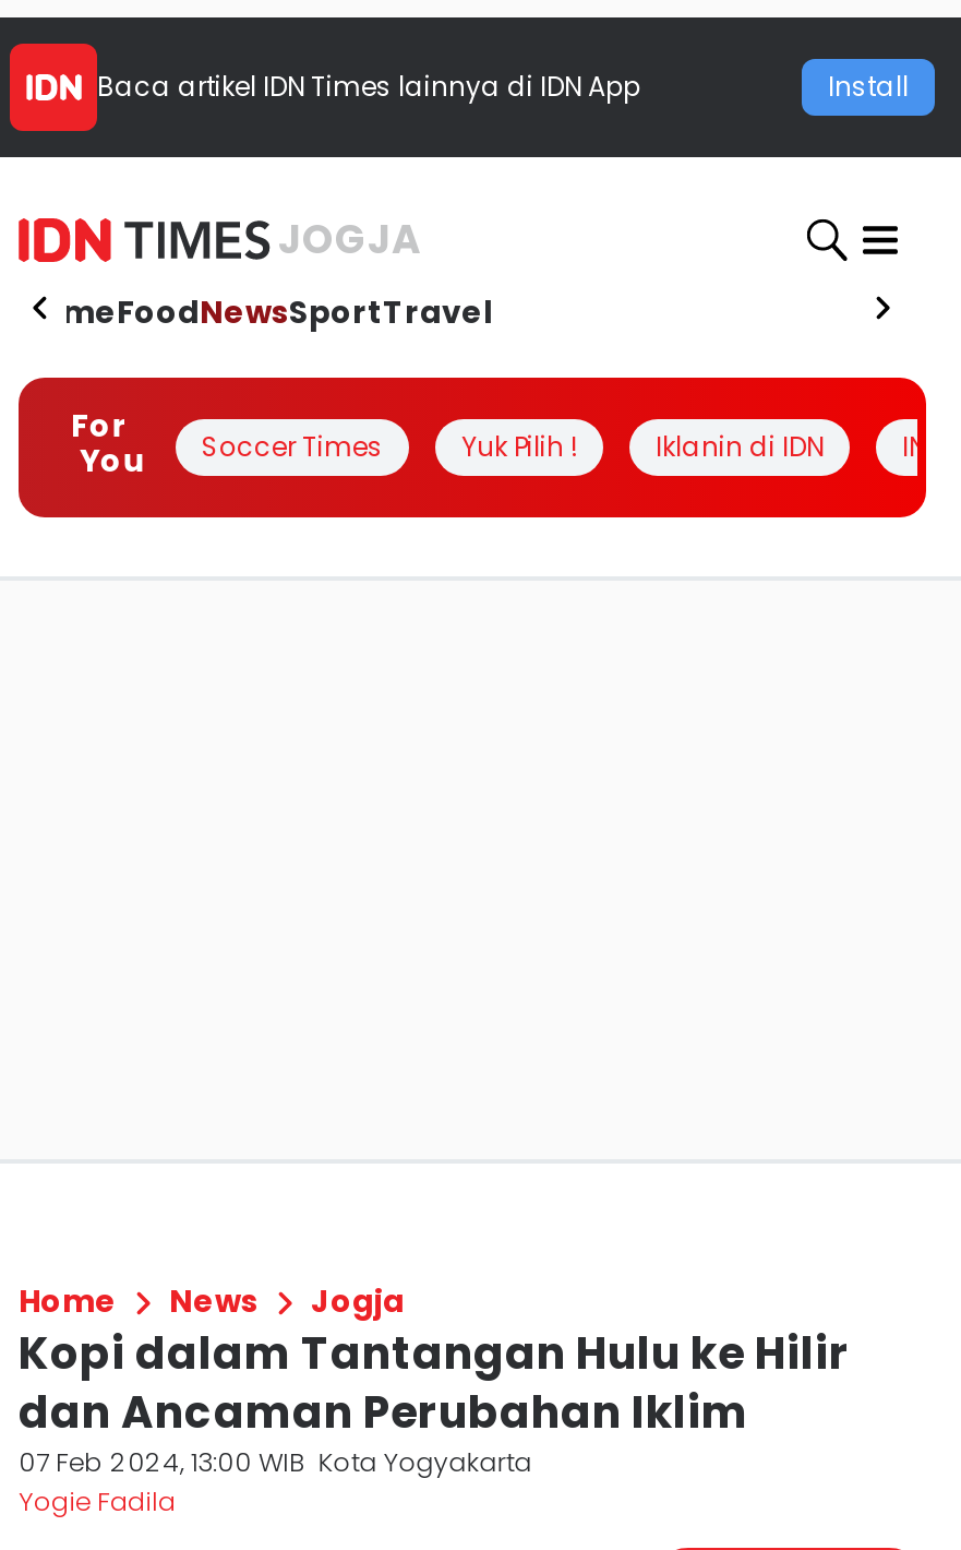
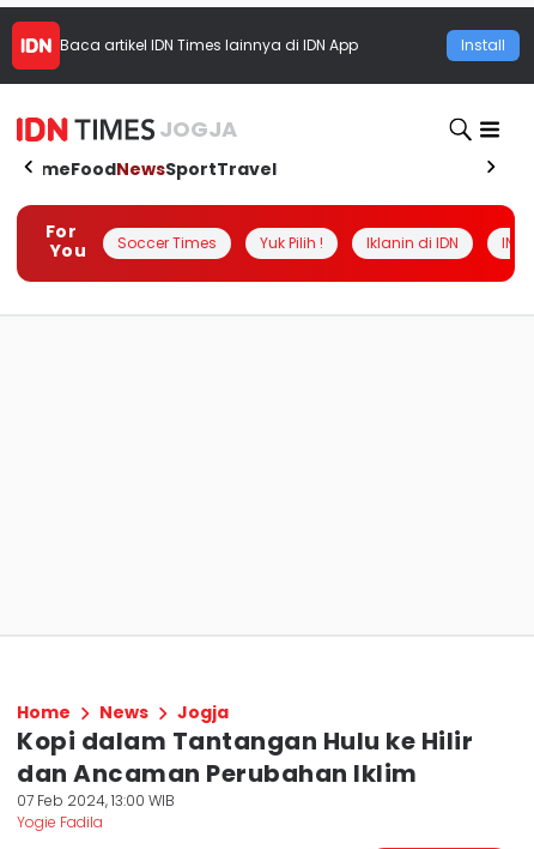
- 07 Feb 2024, 13:00 WIB Kota Yogyakarta
+ 07 Feb 2024, 13:00 WIB
